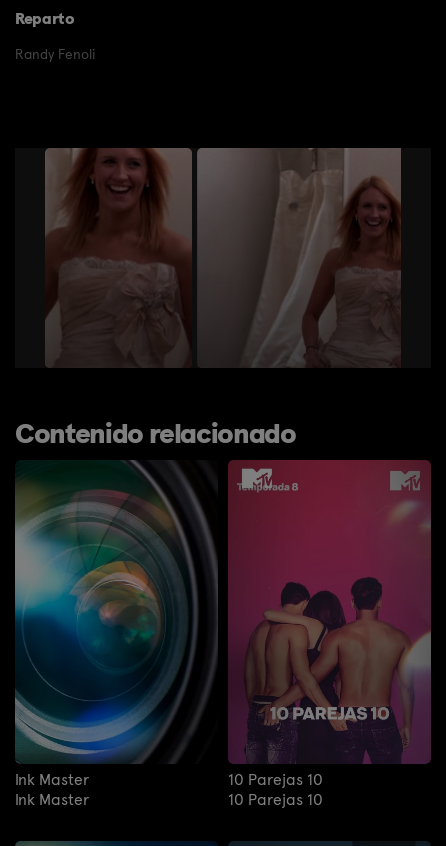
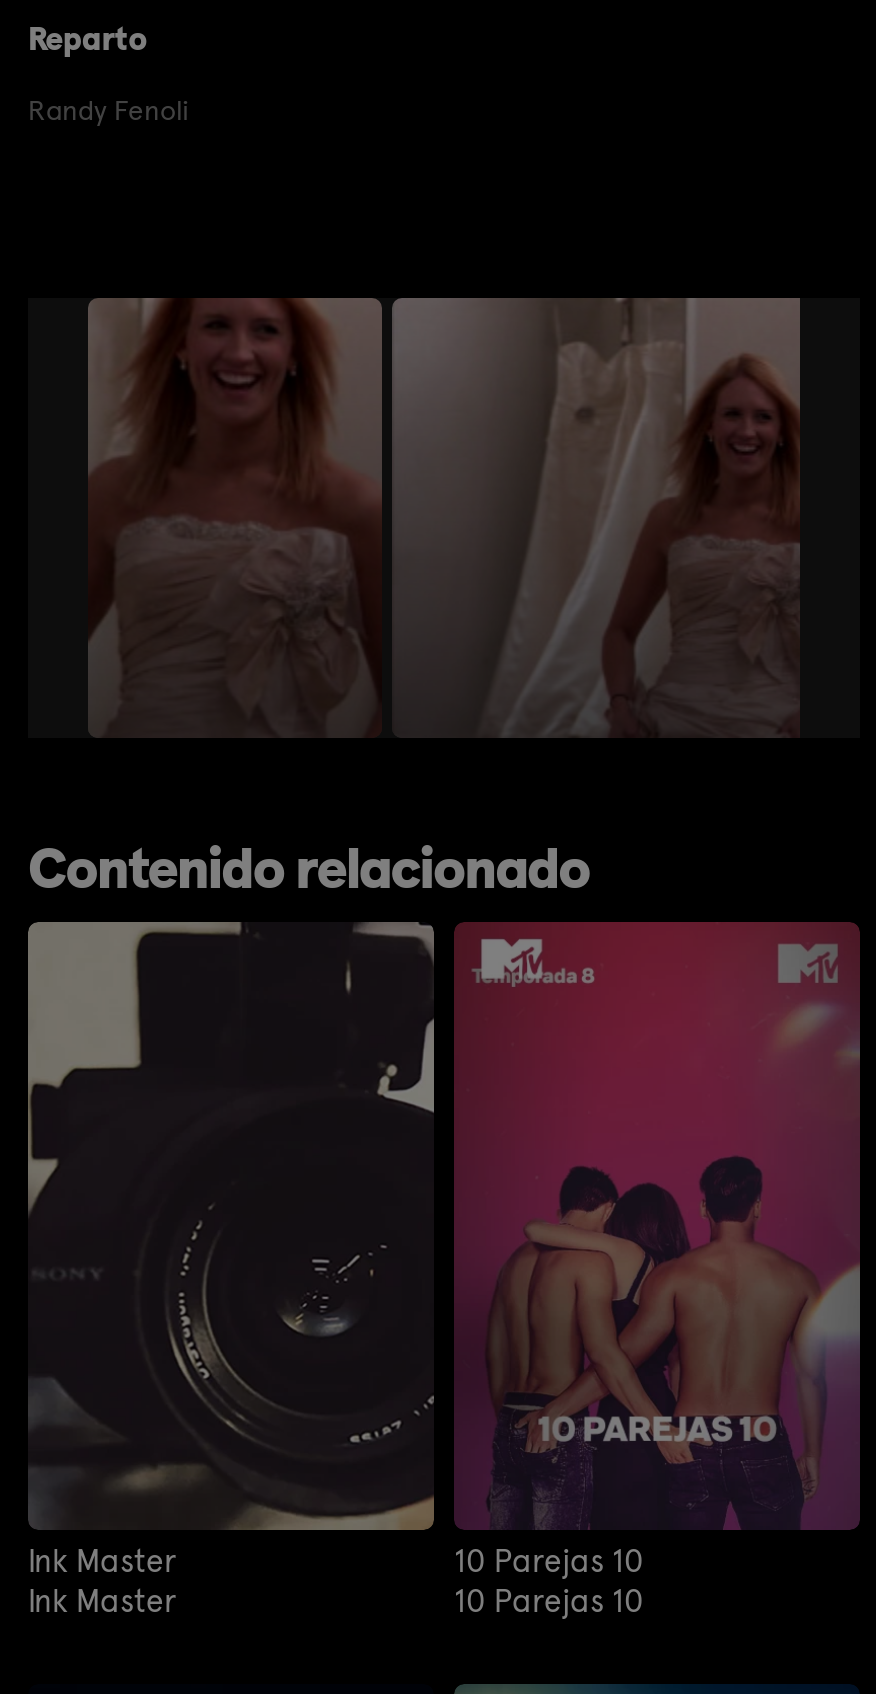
- [image]
+ [image]
